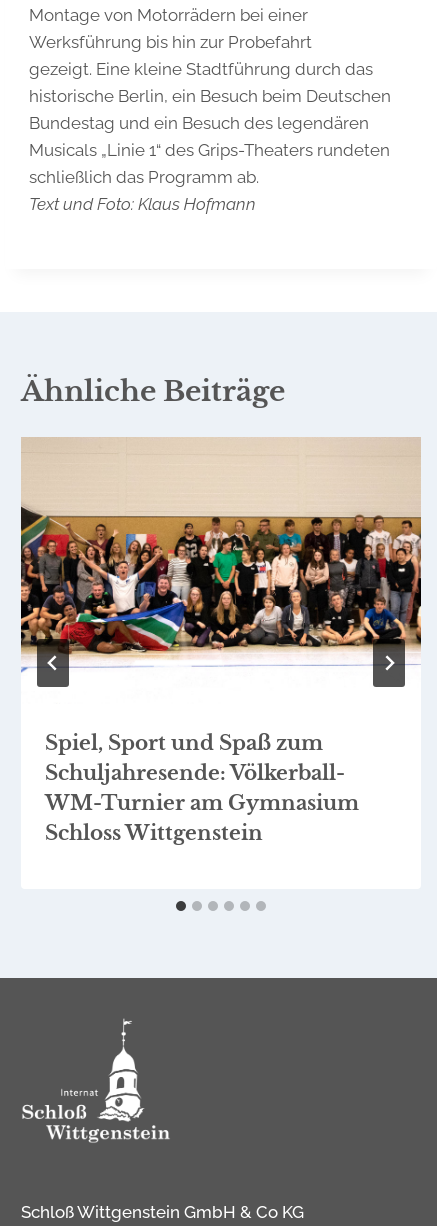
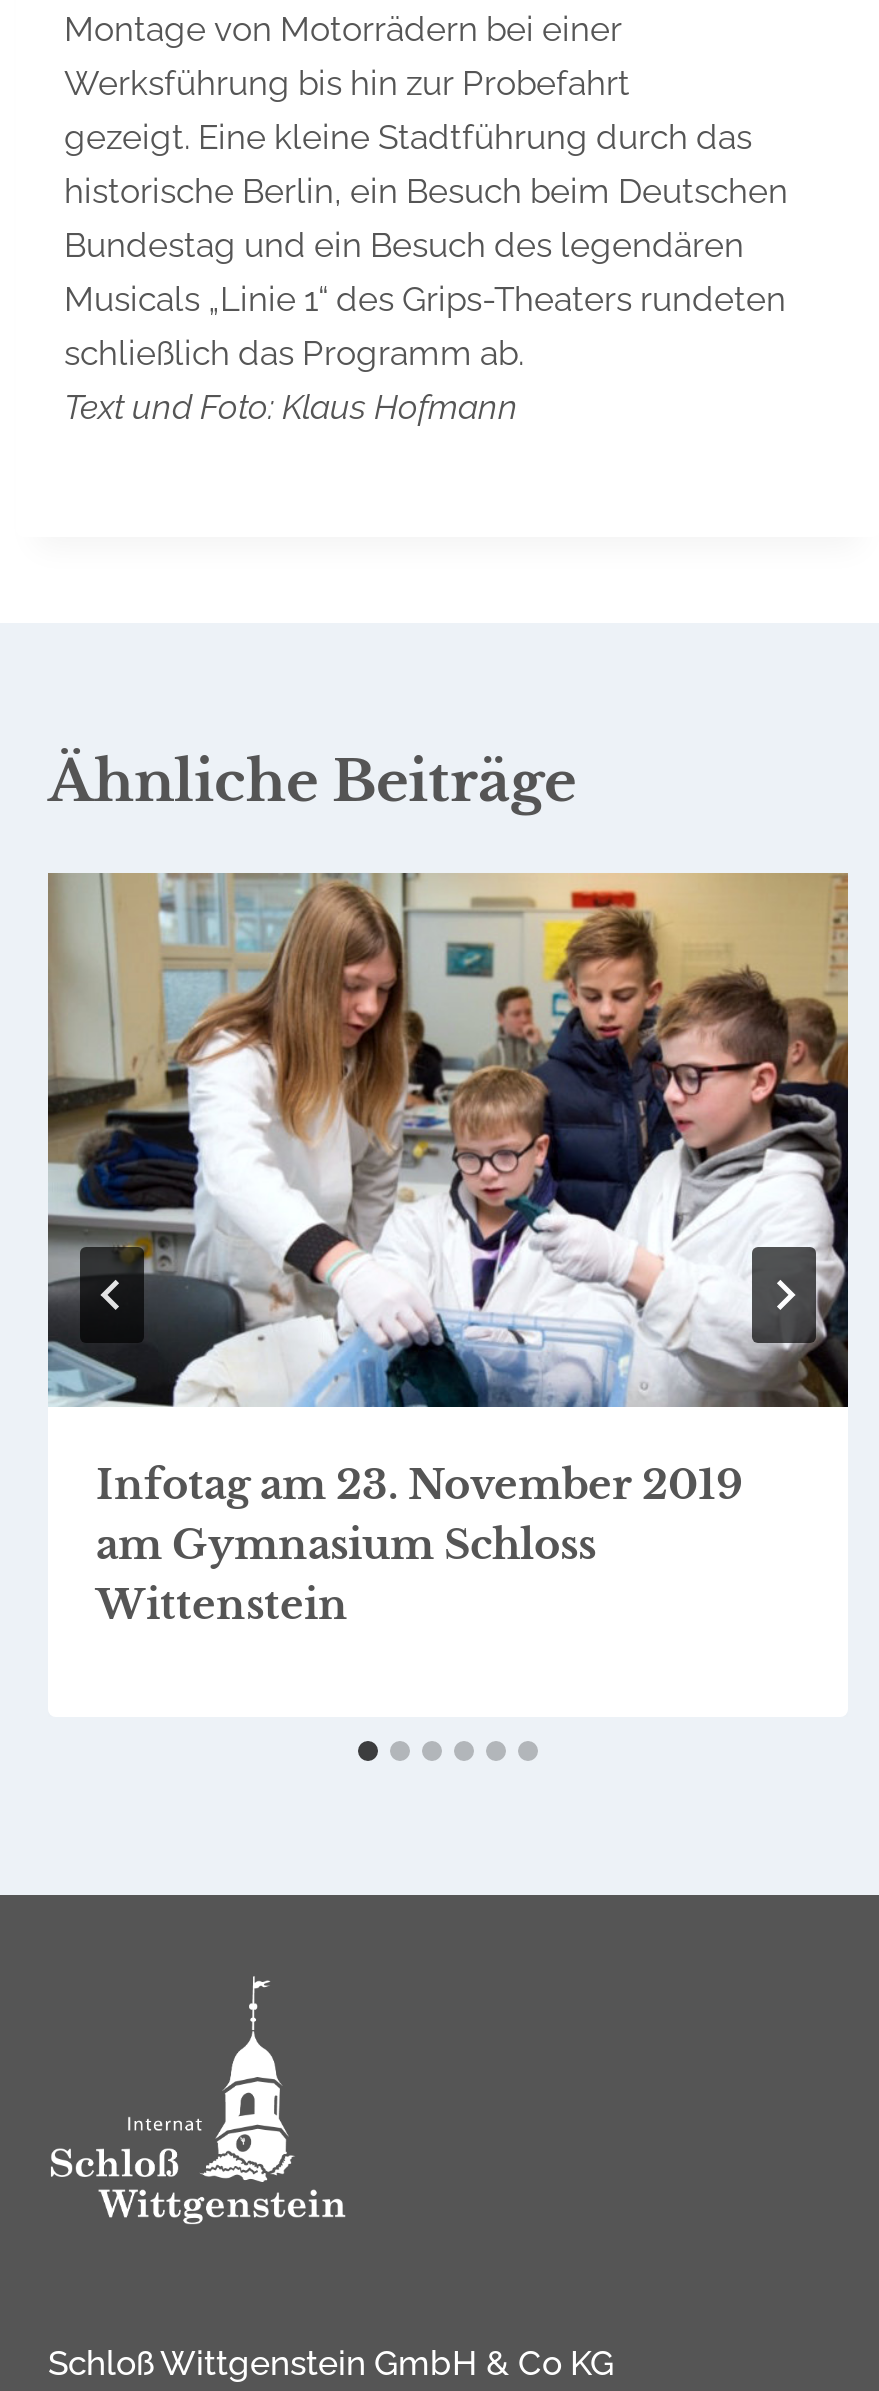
- [image]
- Spiel, Sport und Spaß zum
- Schuljahresende: Völkerball-
- WM-Turnier am Gymnasium
- Schloss Wittgenstein
+ [image]
+ Infotag am 23. November 2019
+ am Gymnasium Schloss
+ Wittenstein
